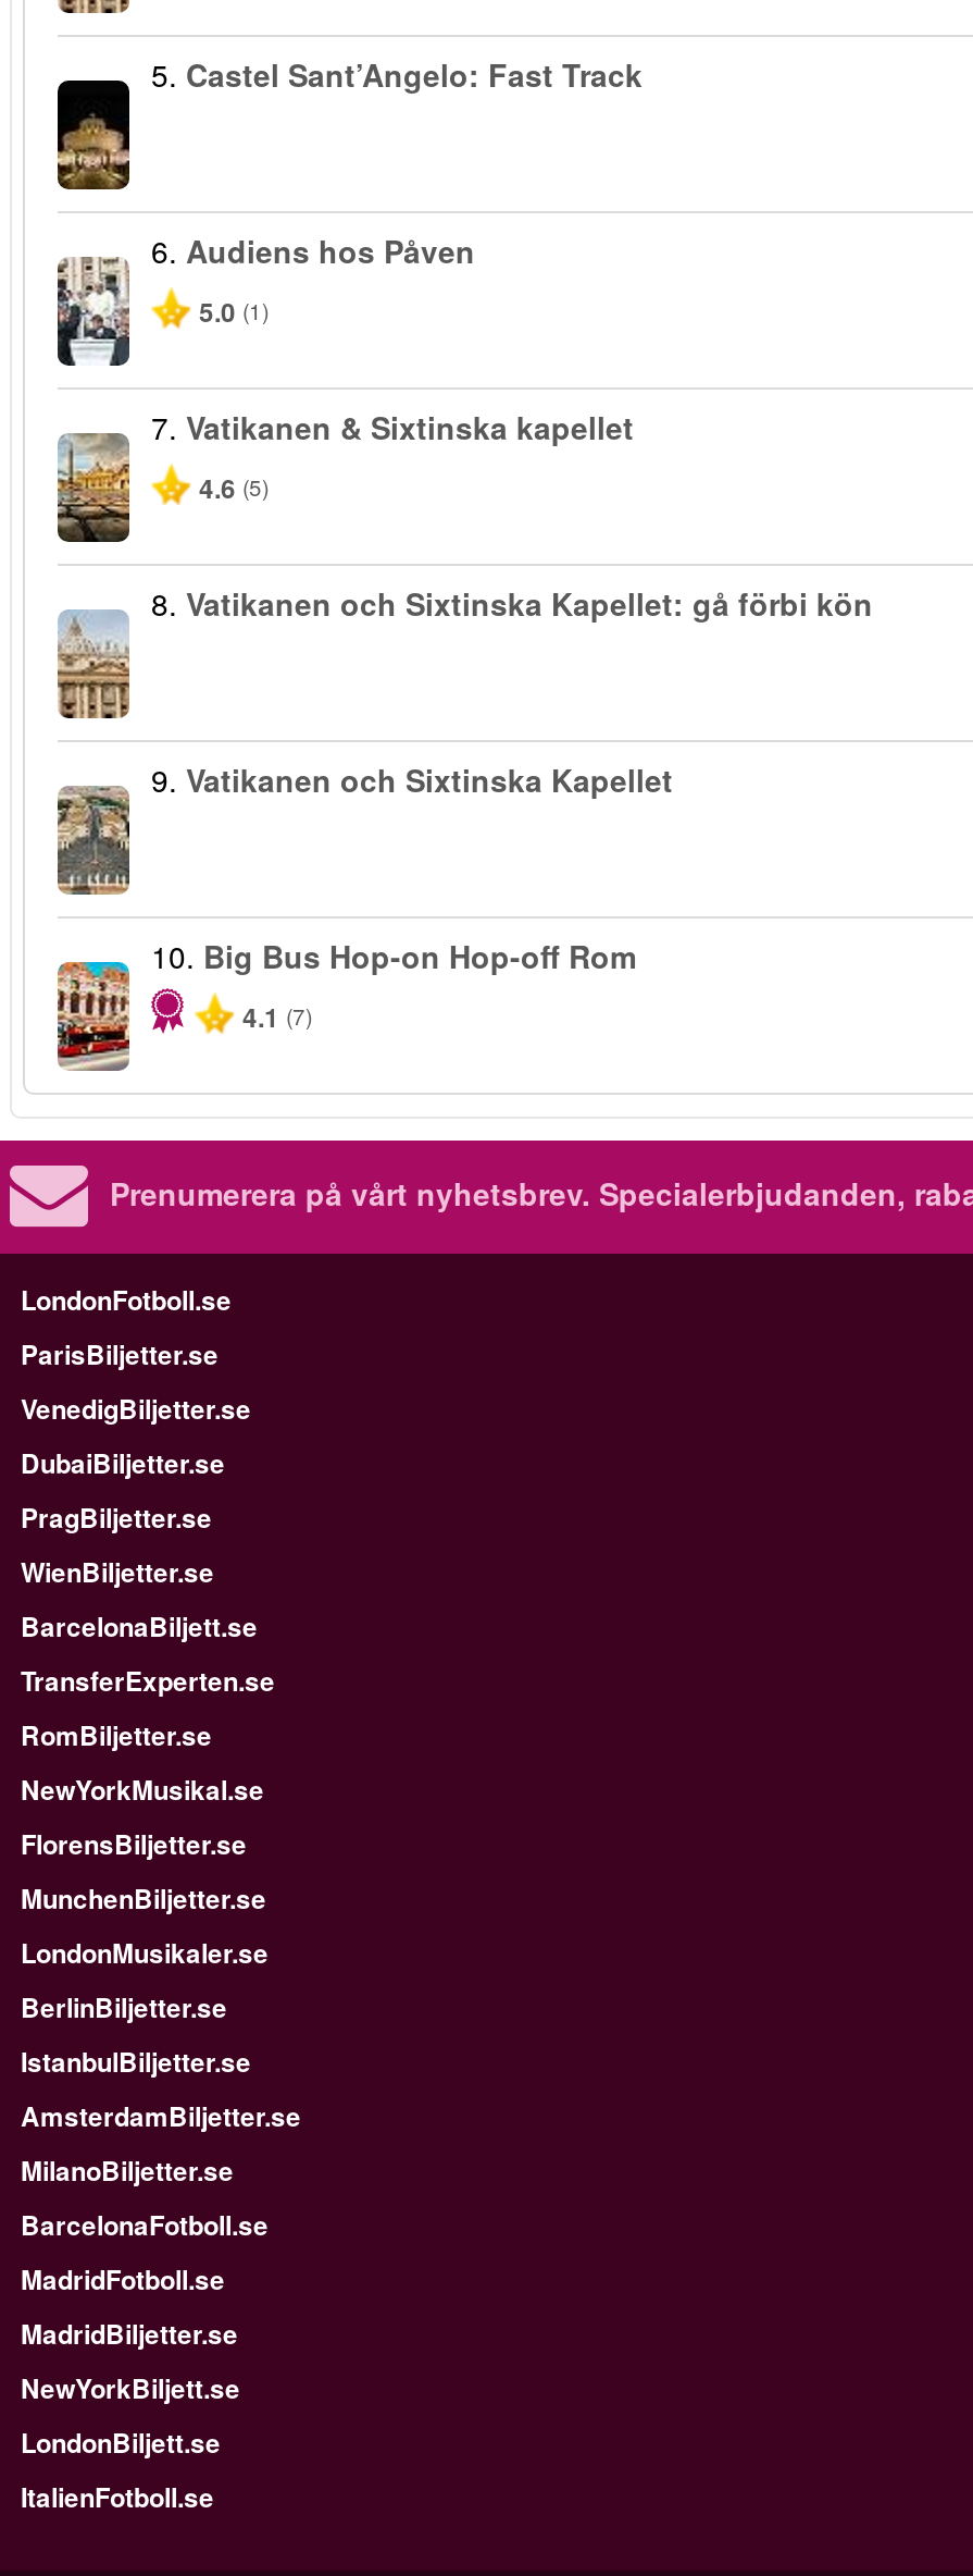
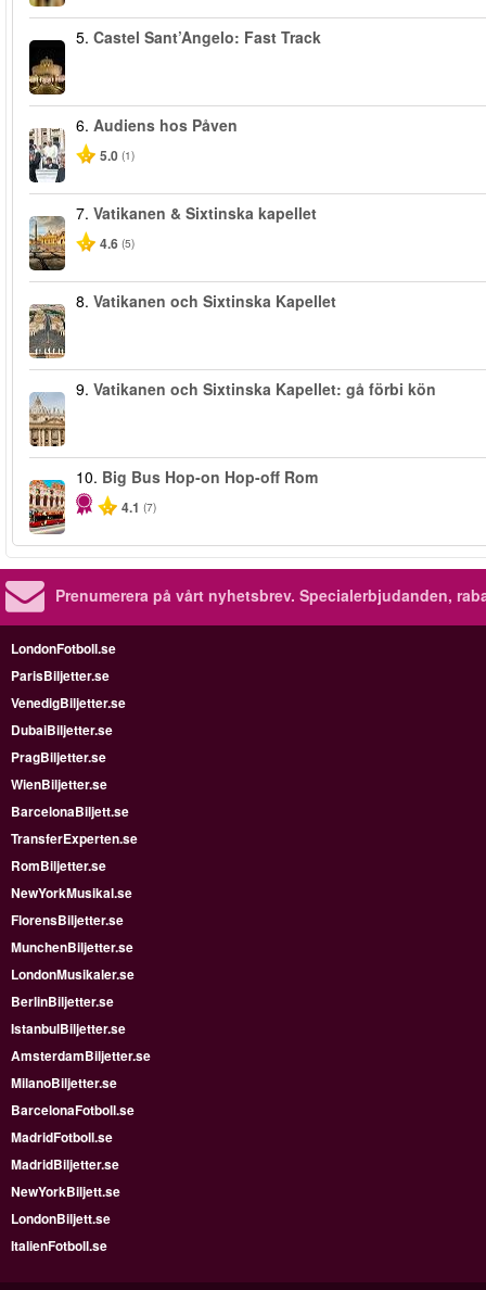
- 8. Vatikanen och Sixtinska Kapellet: gå förbi kön
+ 8. Vatikanen och Sixtinska Kapellet

moved down: [image]

- 9. Vatikanen och Sixtinska Kapellet
+ 9. Vatikanen och Sixtinska Kapellet: gå förbi kön

moved up: [image]
